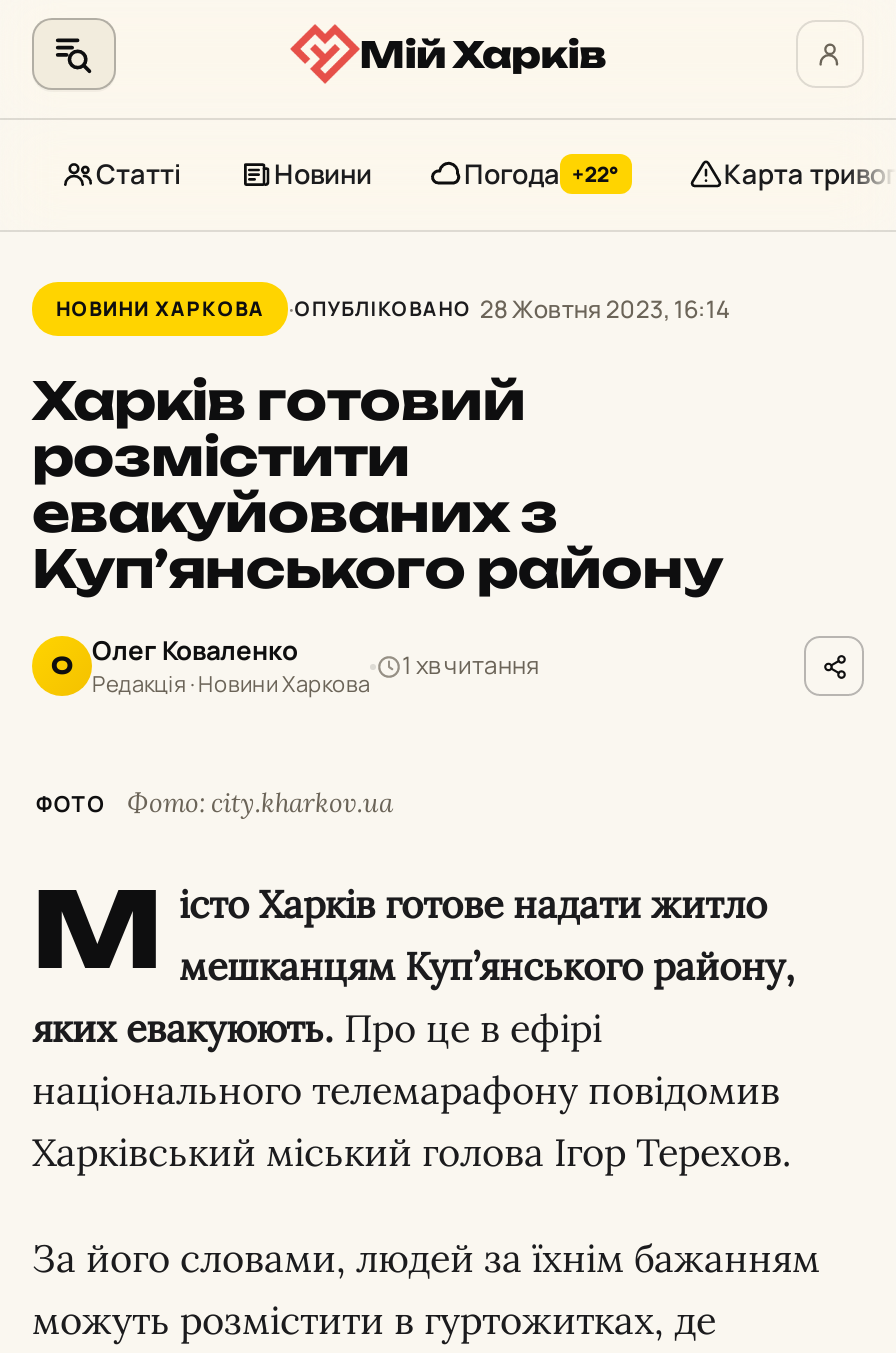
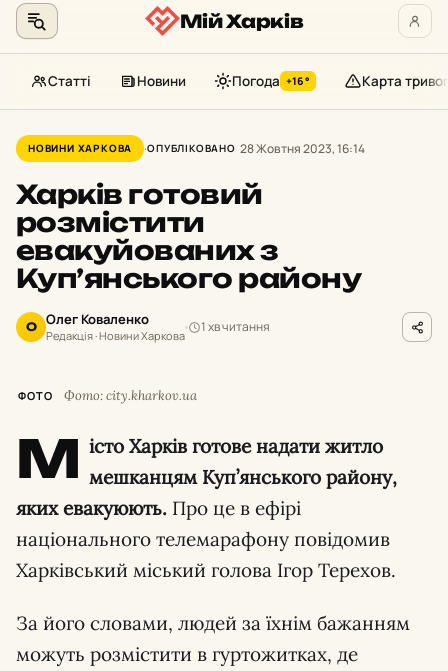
- Погода +22°
+ Погода +16°
